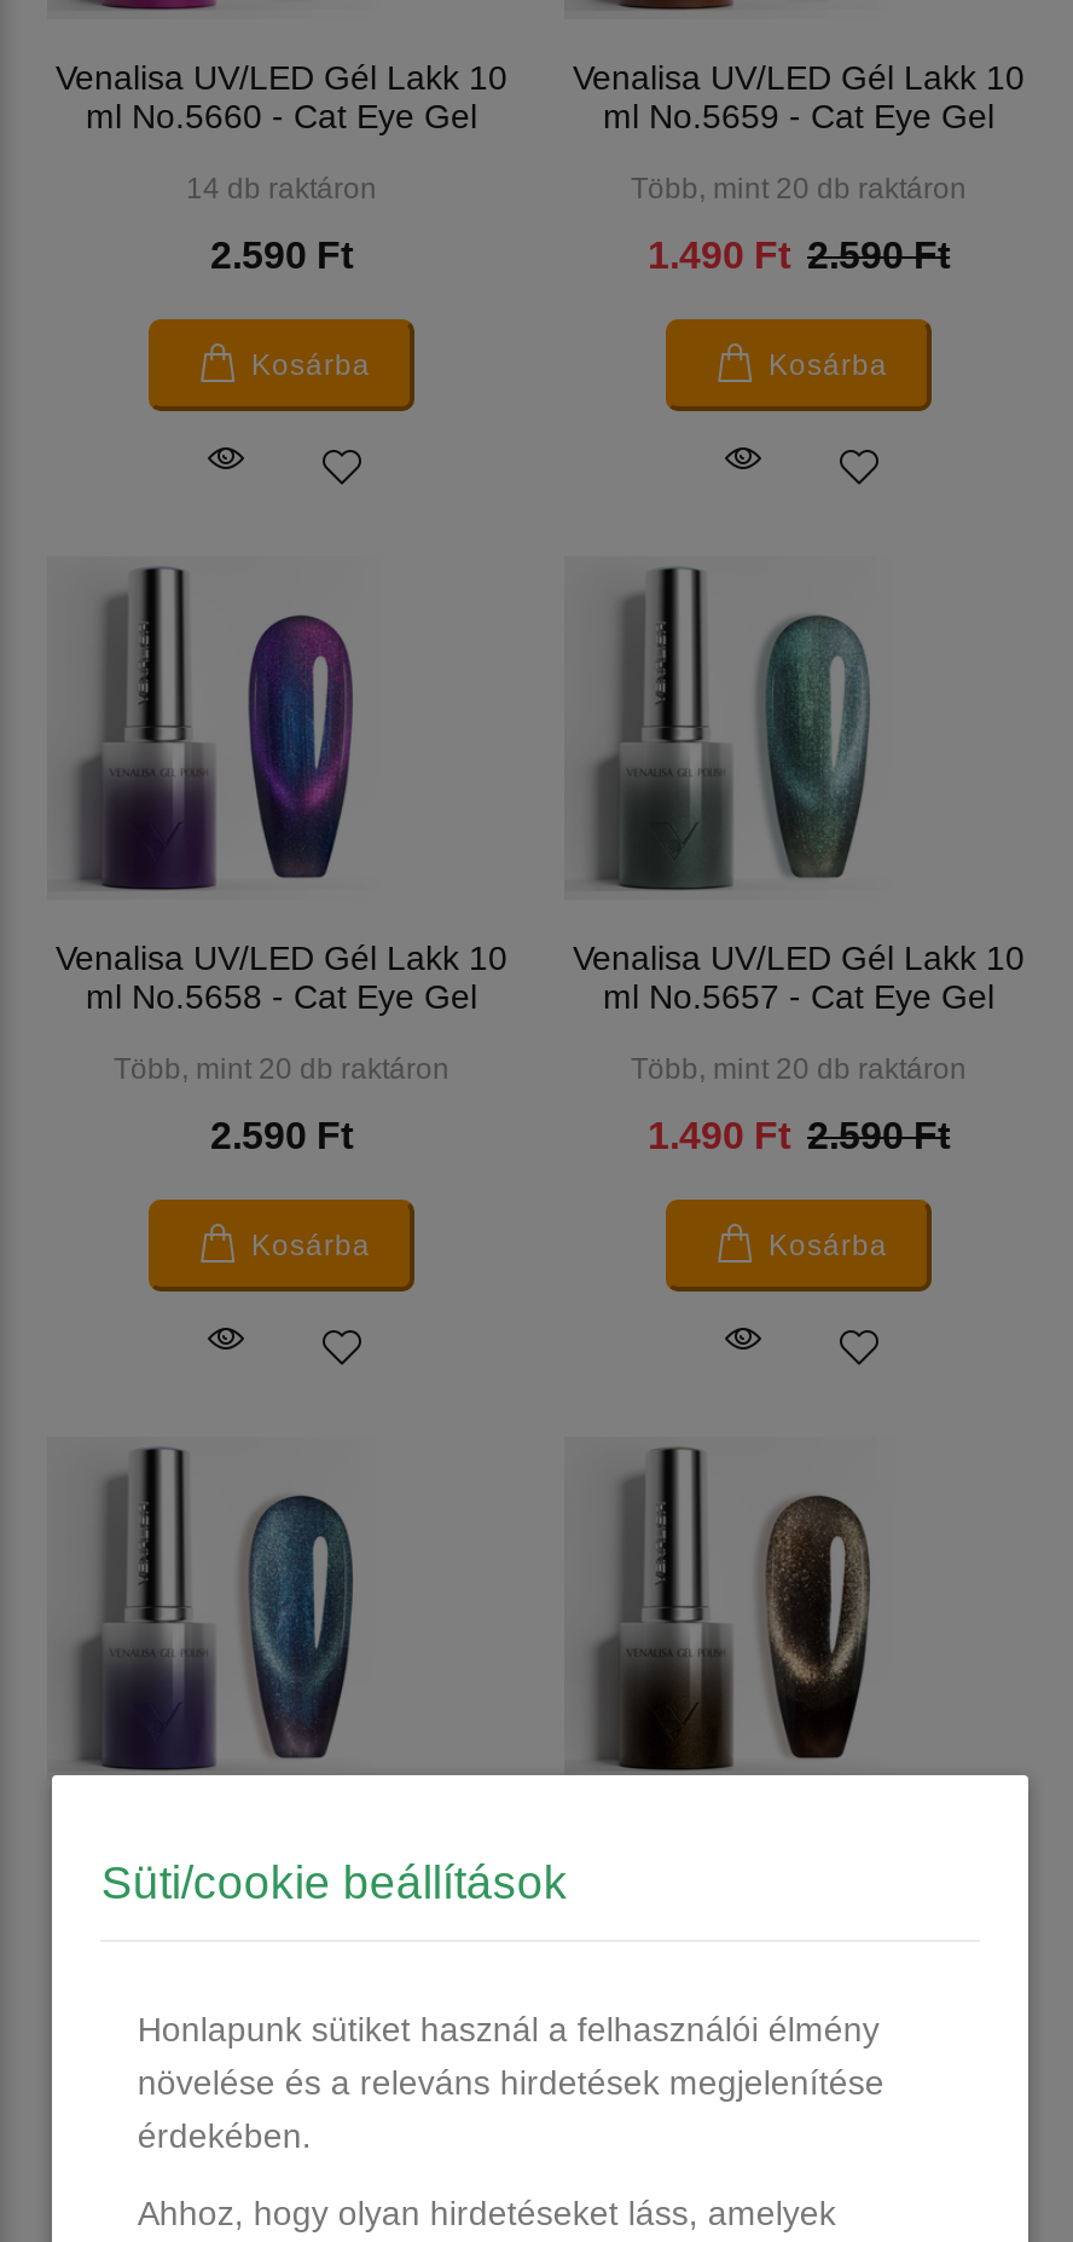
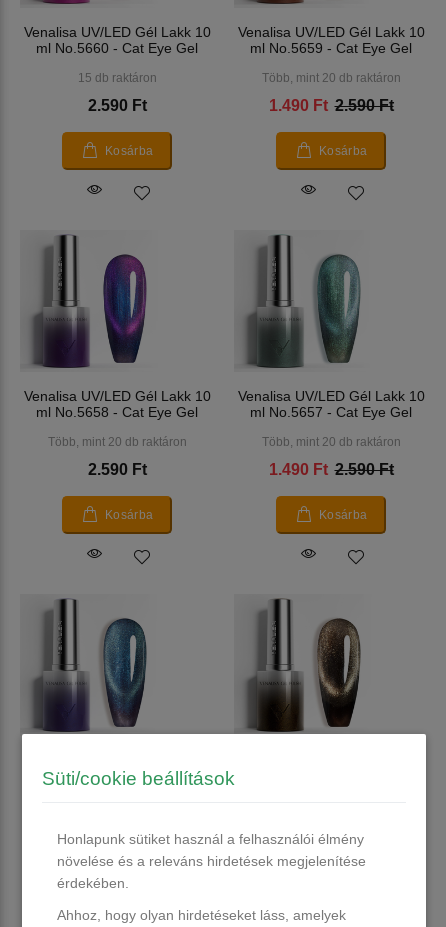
- 14 db raktáron
+ 15 db raktáron
